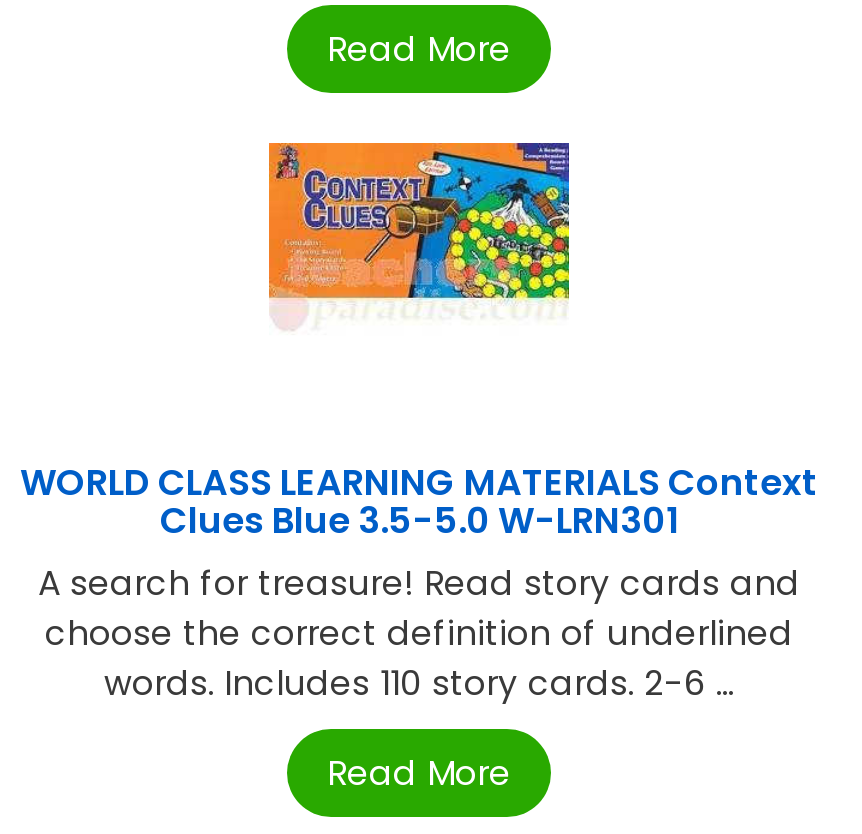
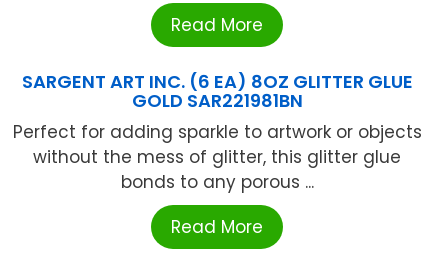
- WORLD CLASS LEARNING MATERIALS Context
- Clues Blue 3.5-5.0 W-LRN301
- A search for treasure! Read story cards and
- choose the correct definition of underlined
- words. Includes 110 story cards. 2-6 ...
+ SARGENT ART INC. (6 EA) 8OZ GLITTER GLUE
+ GOLD SAR221981BN
+ Perfect for adding sparkle to artwork or objects
+ without the mess of glitter, this glitter glue
+ bonds to any porous ...
